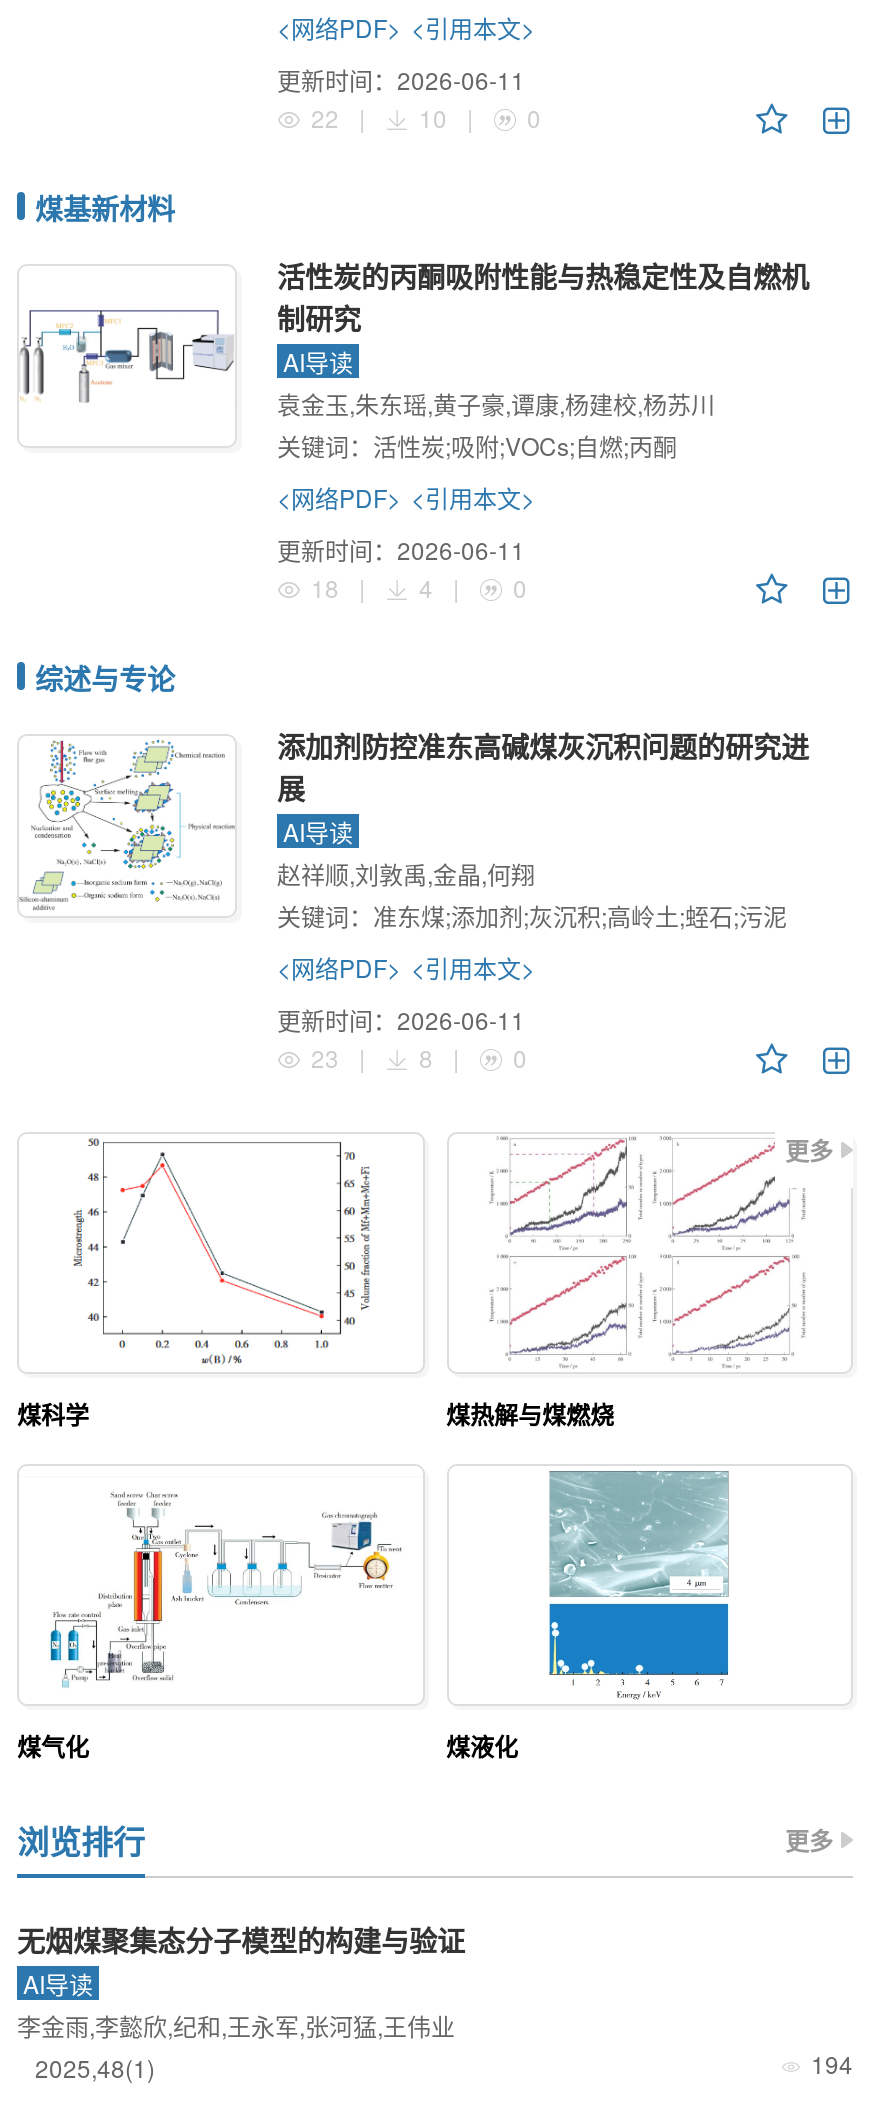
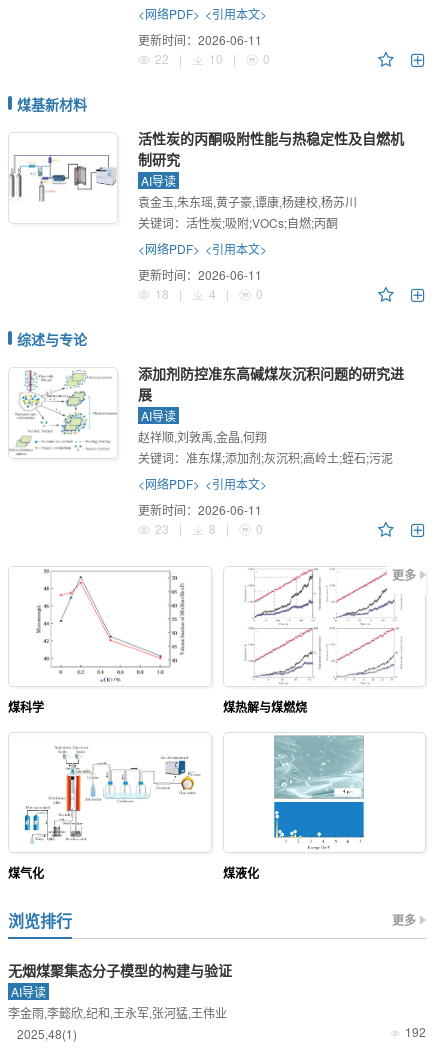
- 194
+ 192
